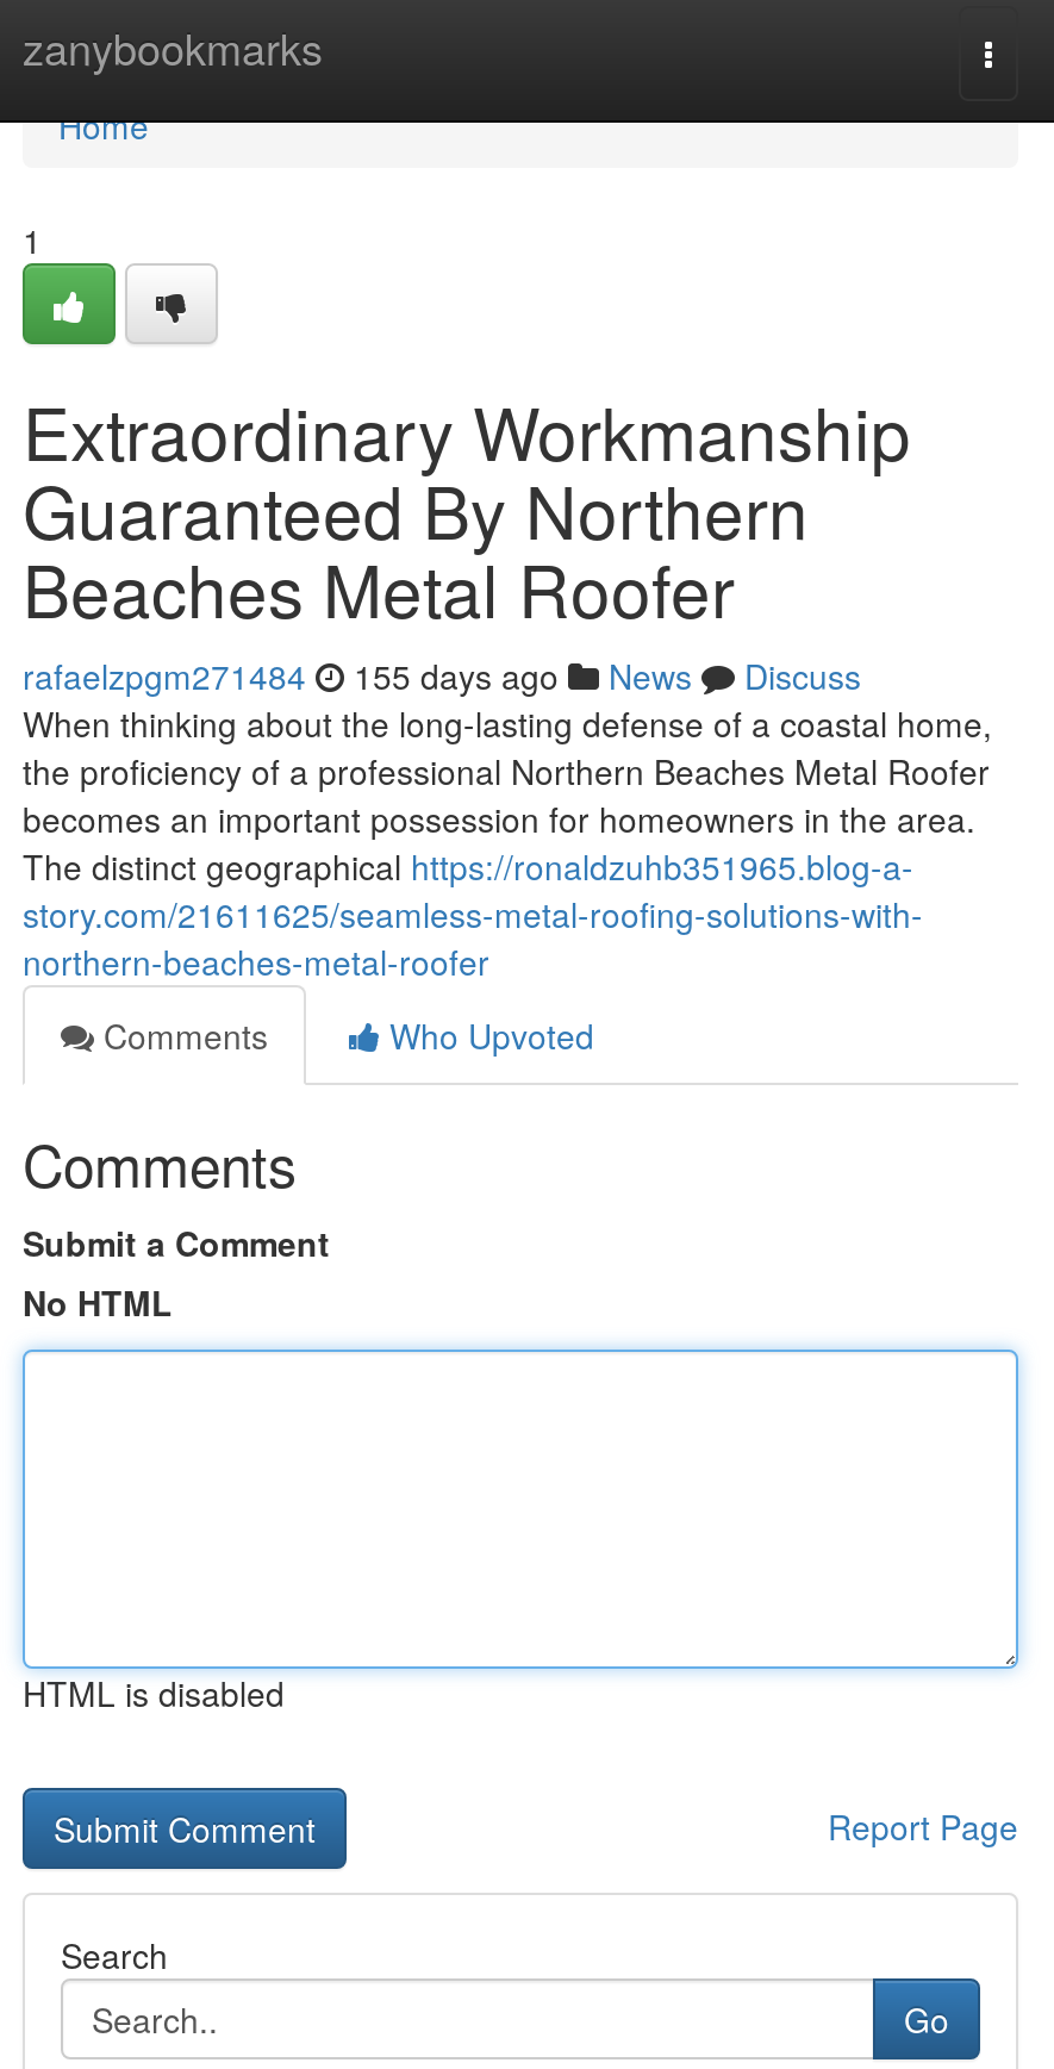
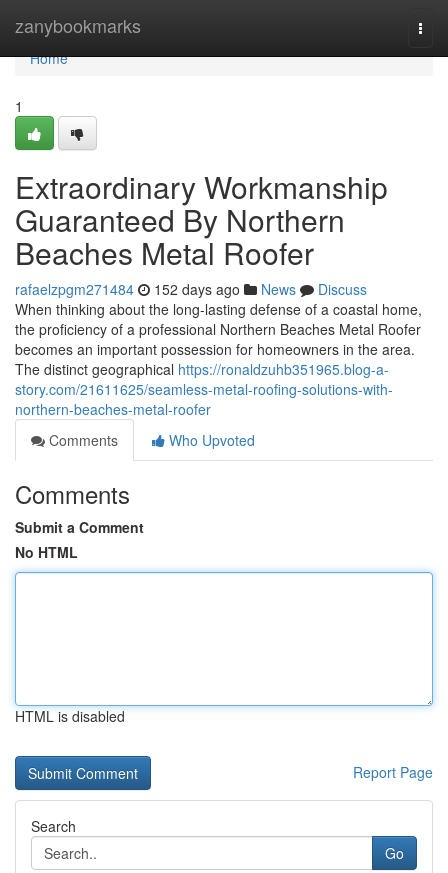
- rafaelzpgm271484 155 days ago News Discuss
+ rafaelzpgm271484 152 days ago News Discuss
